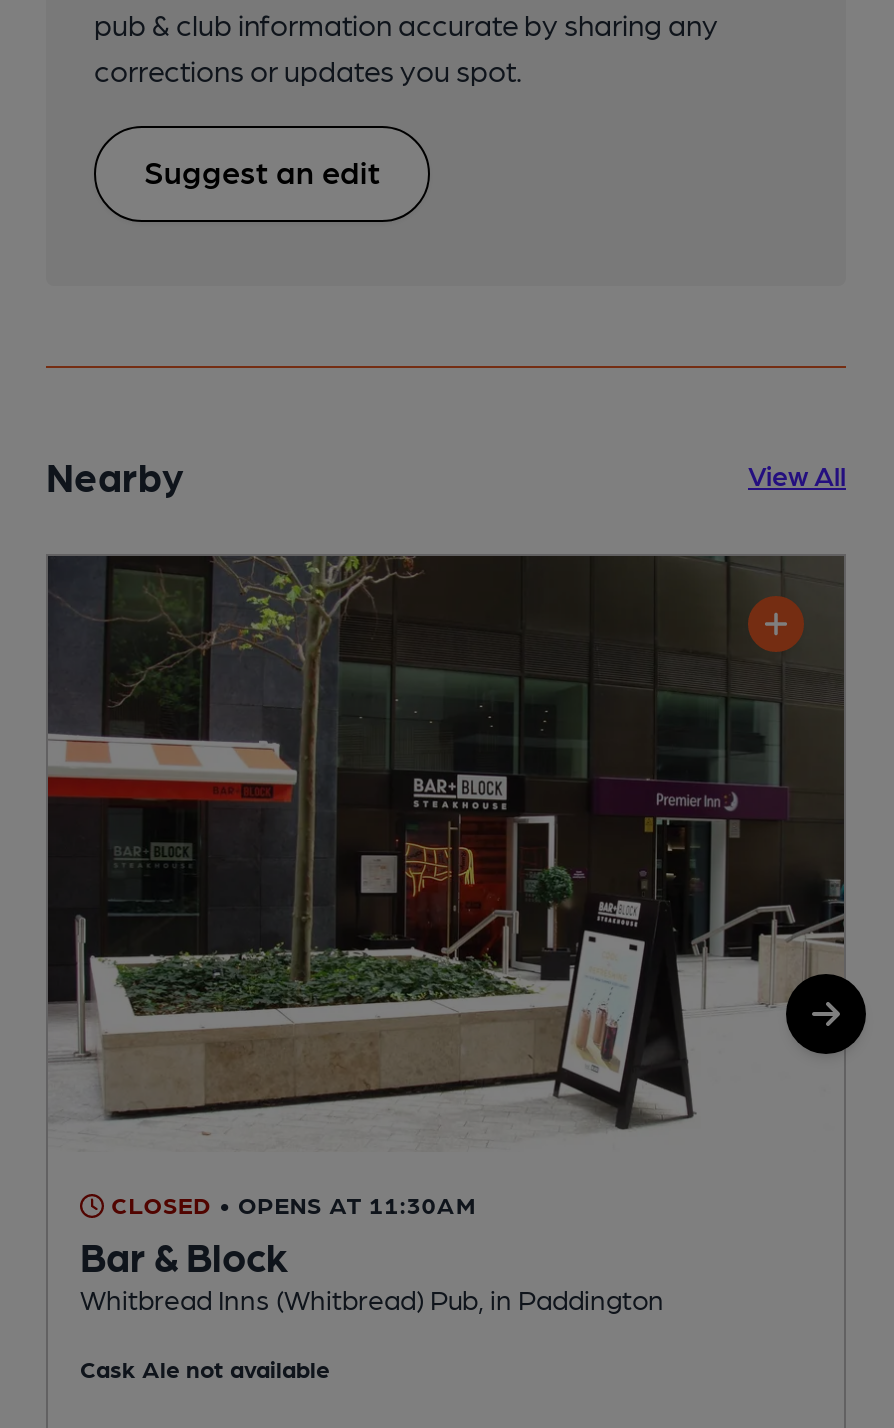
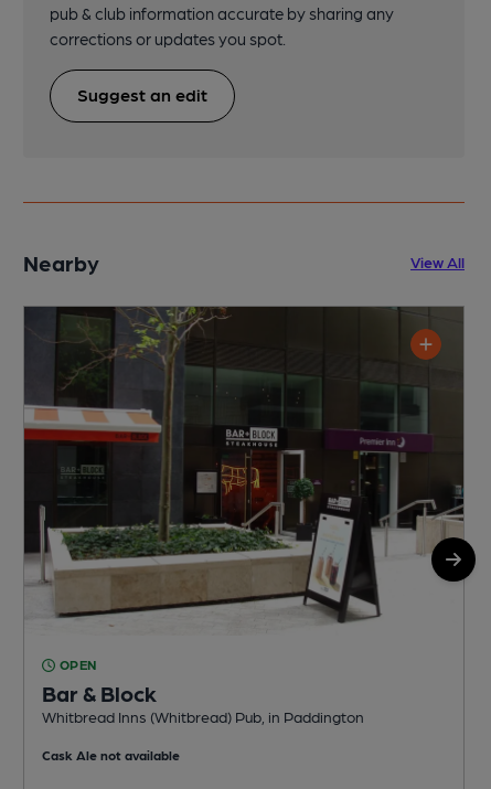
- CLOSED • OPENS AT 11:30AM
+ OPEN
